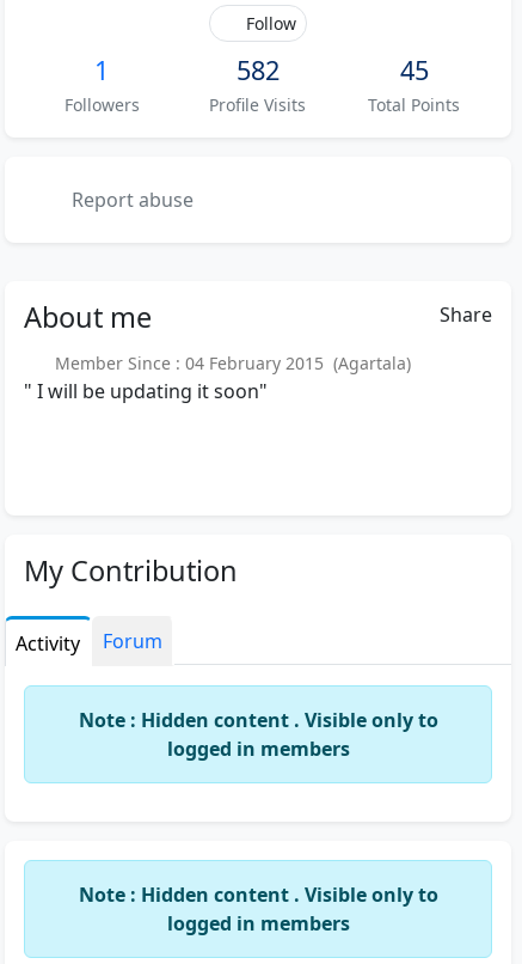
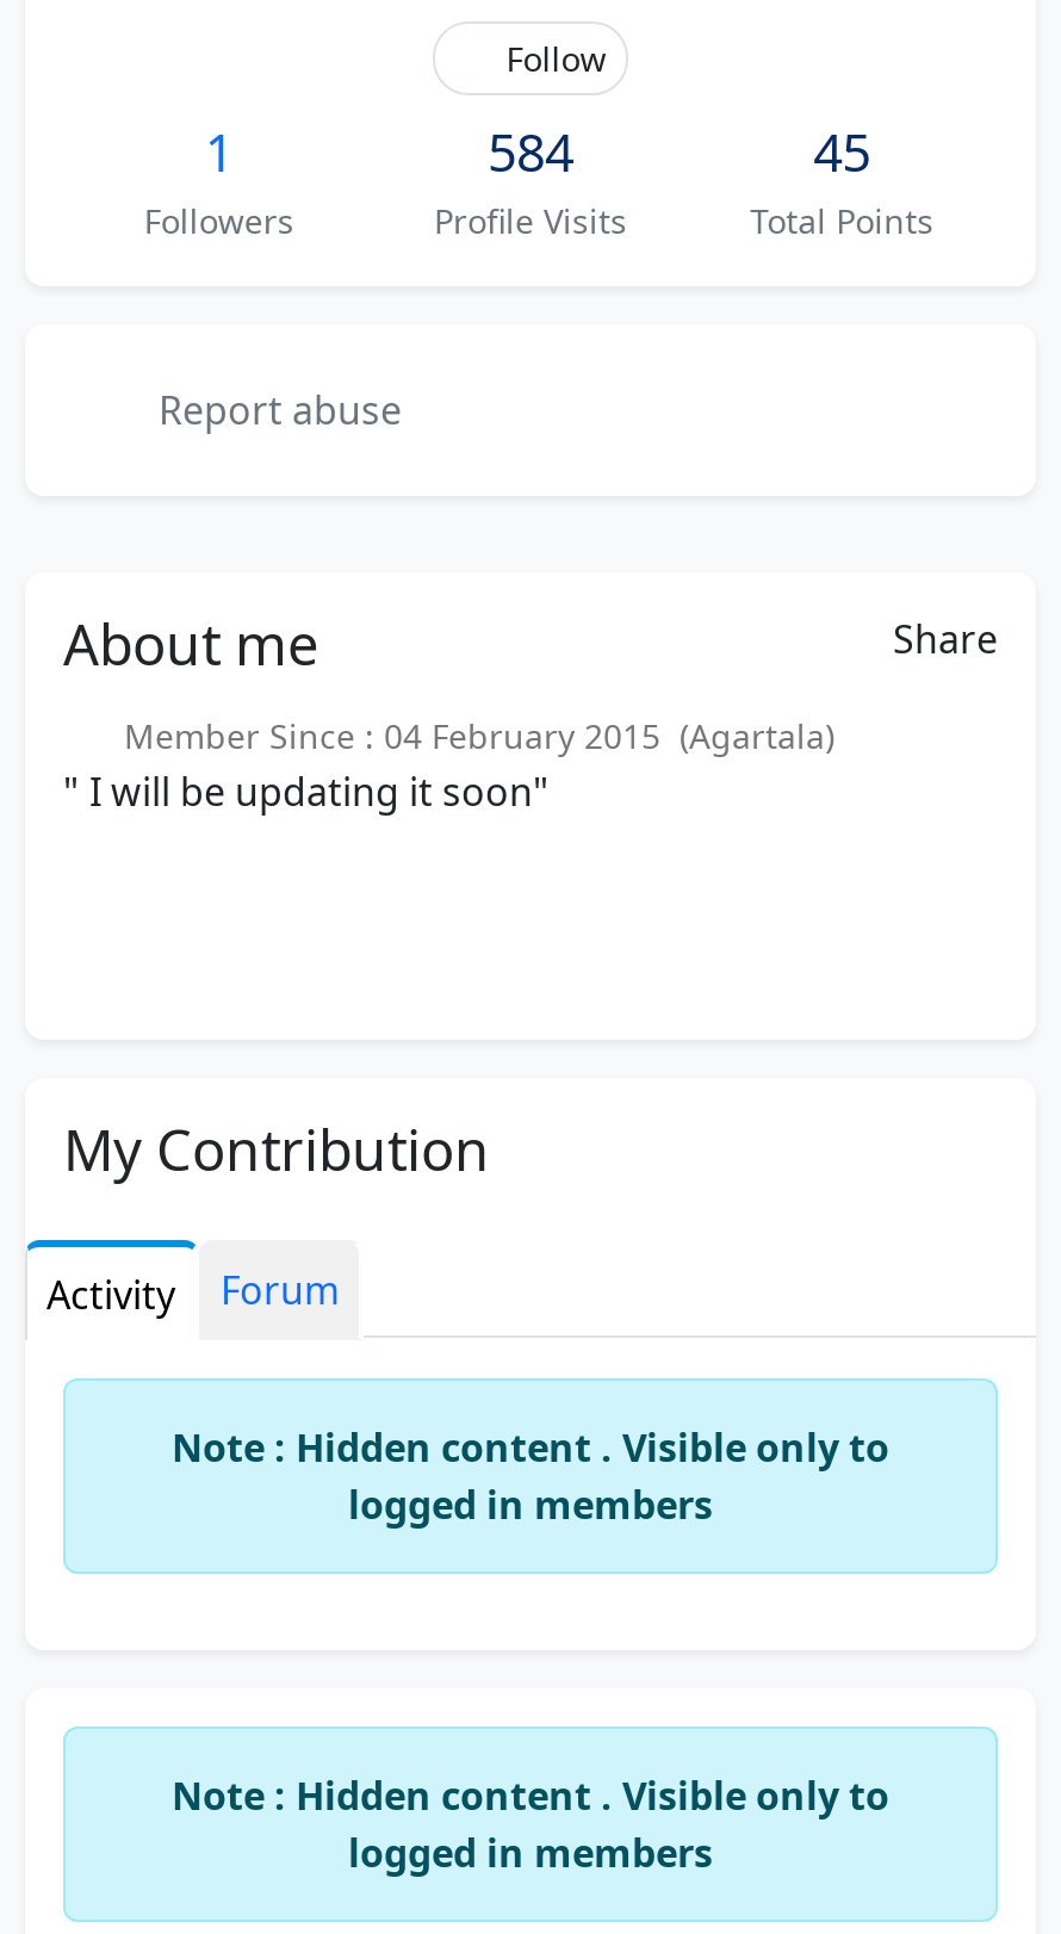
- 582
+ 584
